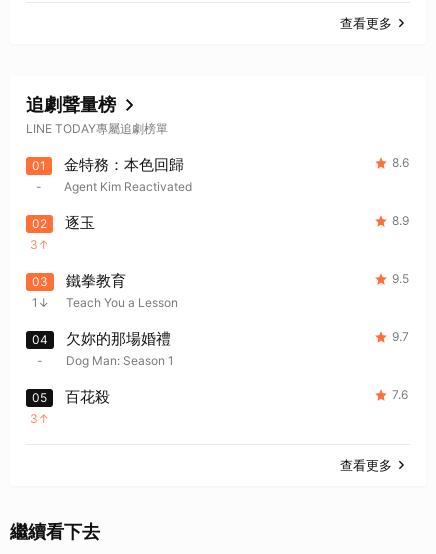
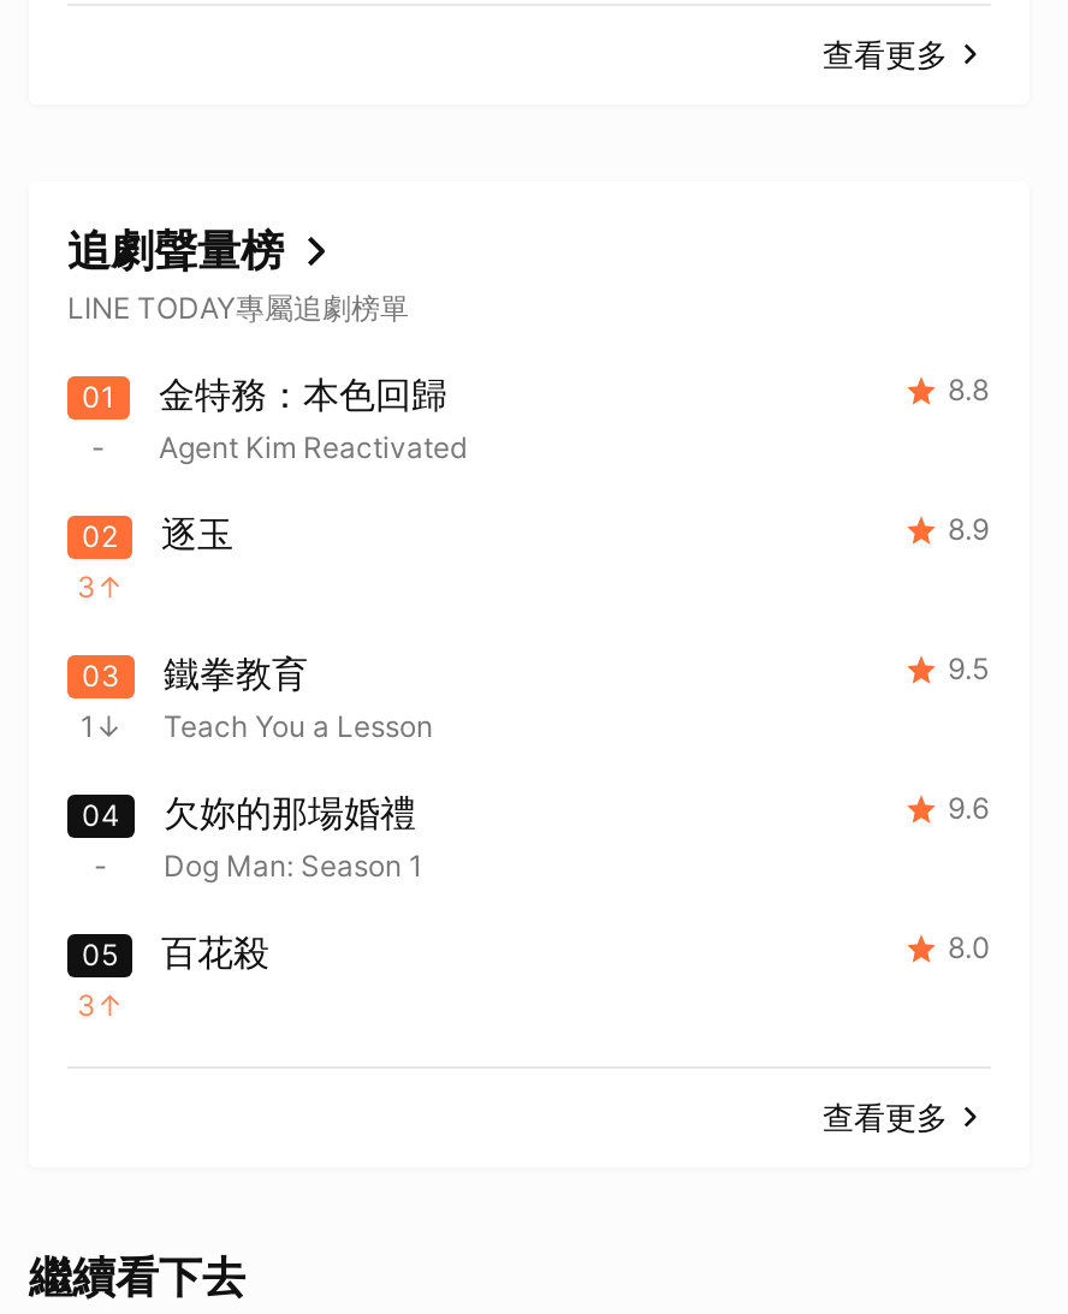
- 8.6
+ 8.8

- 9.7
+ 9.6

- 7.6
+ 8.0
